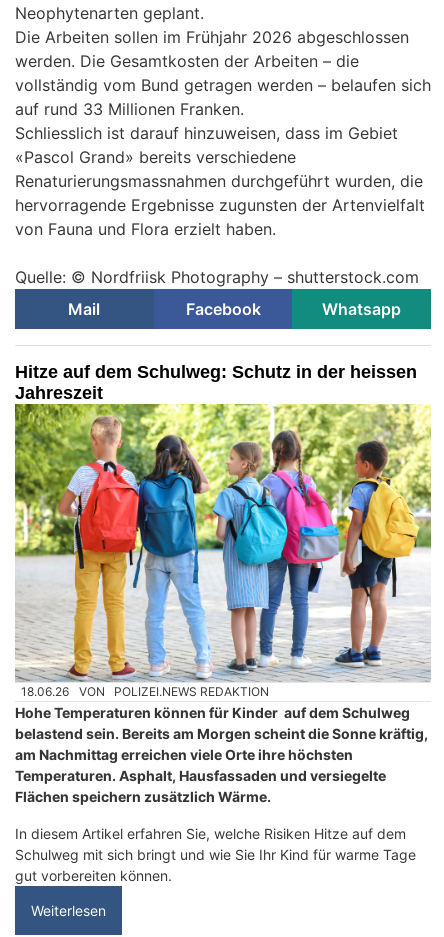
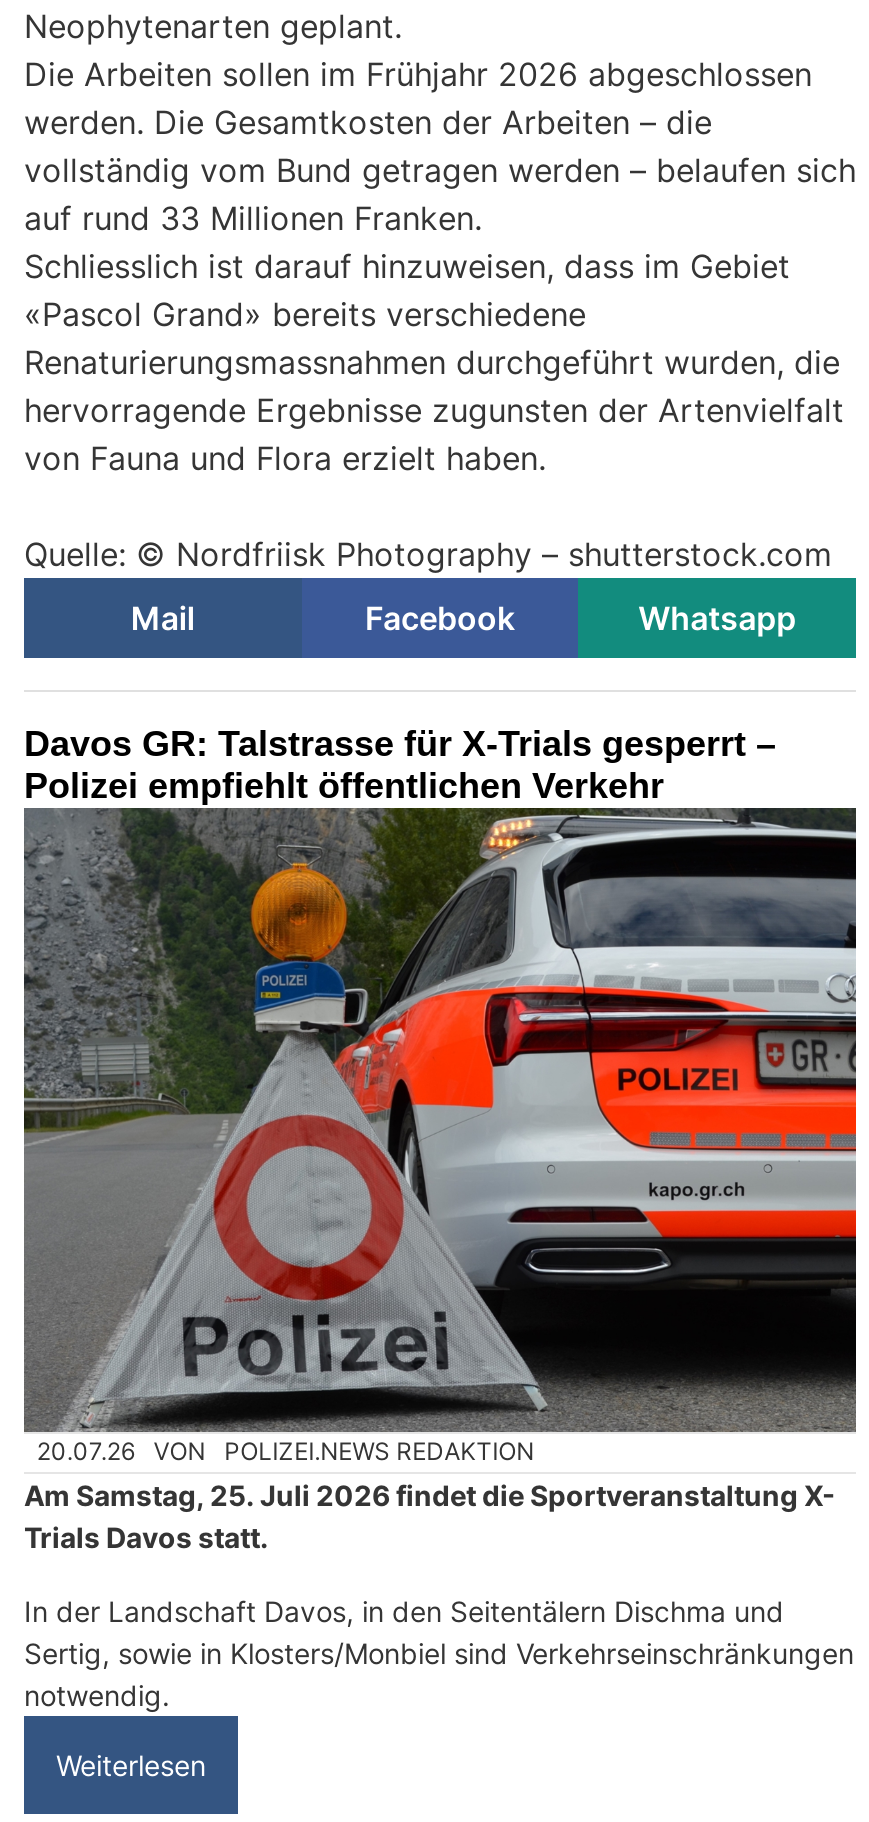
- Hitze auf dem Schulweg: Schutz in der heissen
- Jahreszeit
+ Davos GR: Talstrasse für X-Trials gesperrt –
+ Polizei empfiehlt öffentlichen Verkehr

- [image]
- 18.06.26 VON POLIZEI.NEWS REDAKTION
+ [image]
+ 20.07.26 VON POLIZEI.NEWS REDAKTION

moved down: VON | POLIZEI.NEWS REDAKTION

- Hohe Temperaturen können für Kinder auf dem Schulweg
- belastend sein. Bereits am Morgen scheint die Sonne kräftig,
- am Nachmittag erreichen viele Orte ihre höchsten
- Temperaturen. Asphalt, Hausfassaden und versiegelte
- Flächen speichern zusätzlich Wärme.
+ Am Samstag, 25. Juli 2026 findet die Sportveranstaltung X-
+ Trials Davos statt.

- In diesem Artikel erfahren Sie, welche Risiken Hitze auf dem
- Schulweg mit sich bringt und wie Sie Ihr Kind für warme Tage
- gut vorbereiten können.
+ In der Landschaft Davos, in den Seitentälern Dischma und
+ Sertig, sowie in Klosters/Monbiel sind Verkehrseinschränkungen
+ notwendig.
